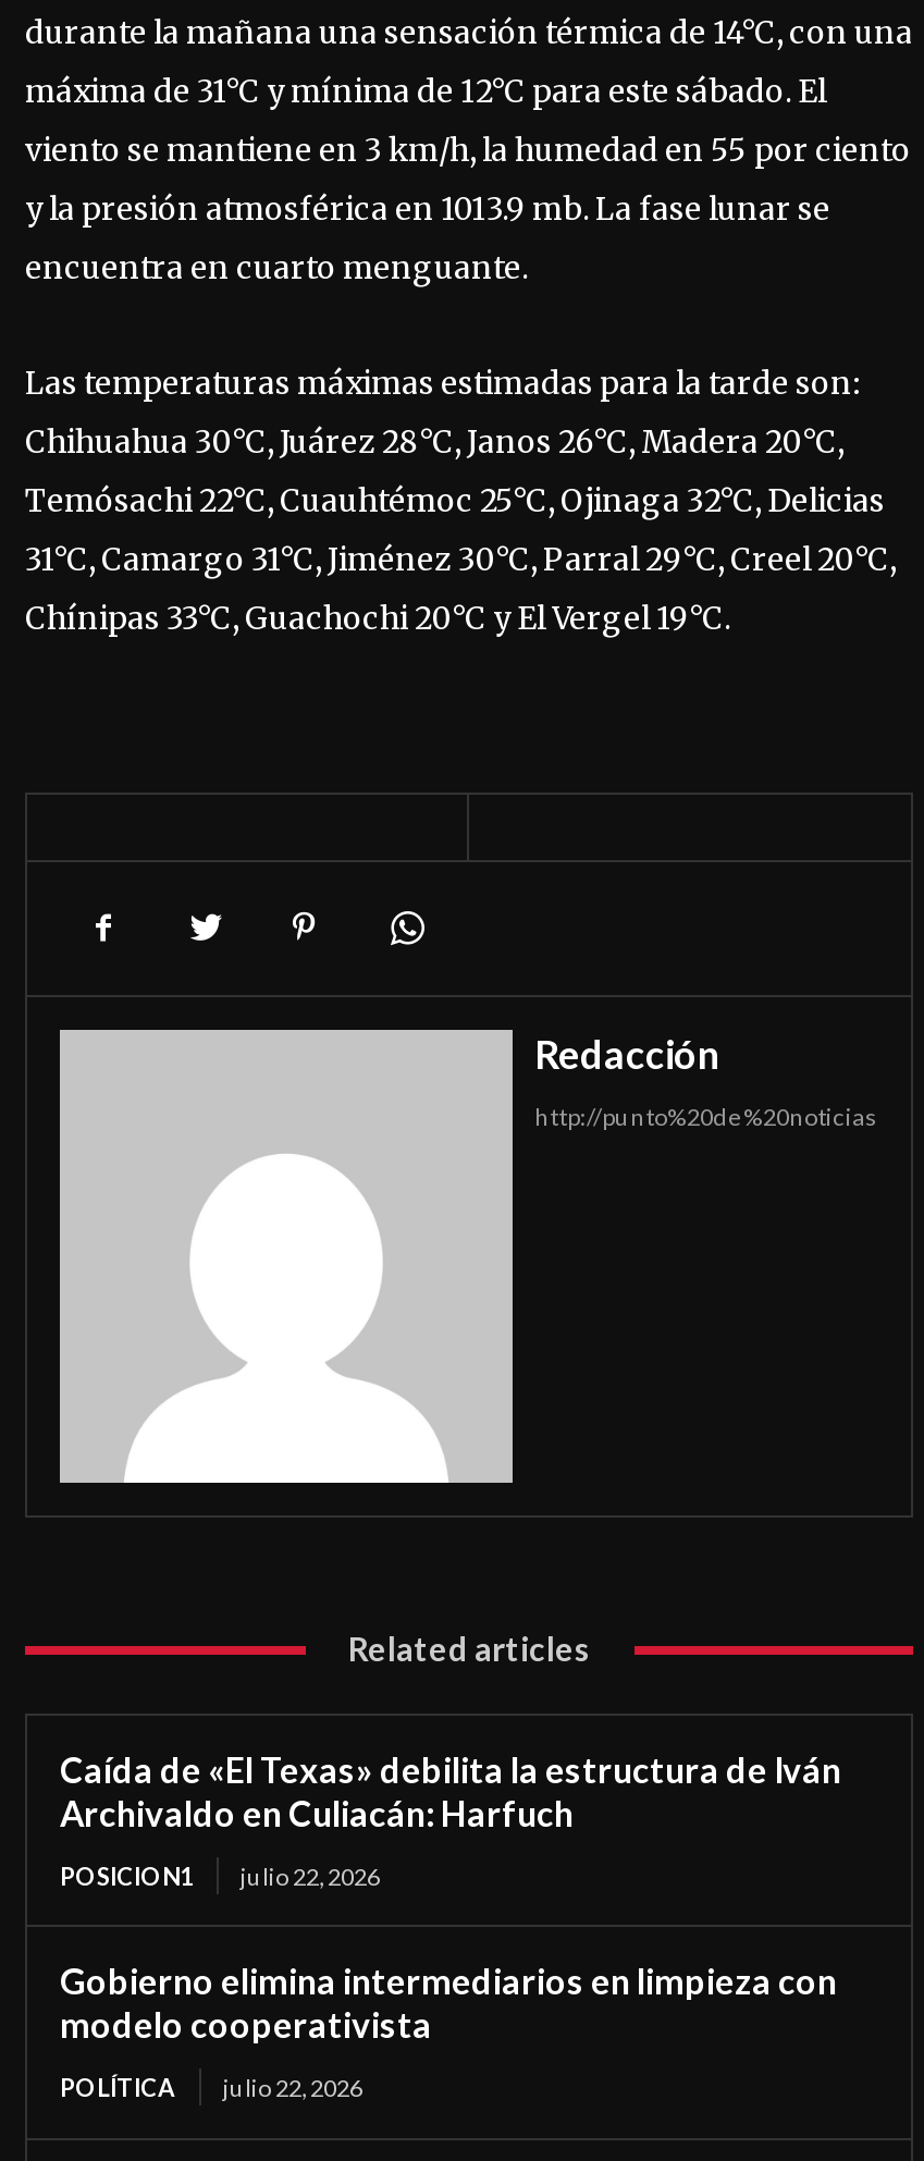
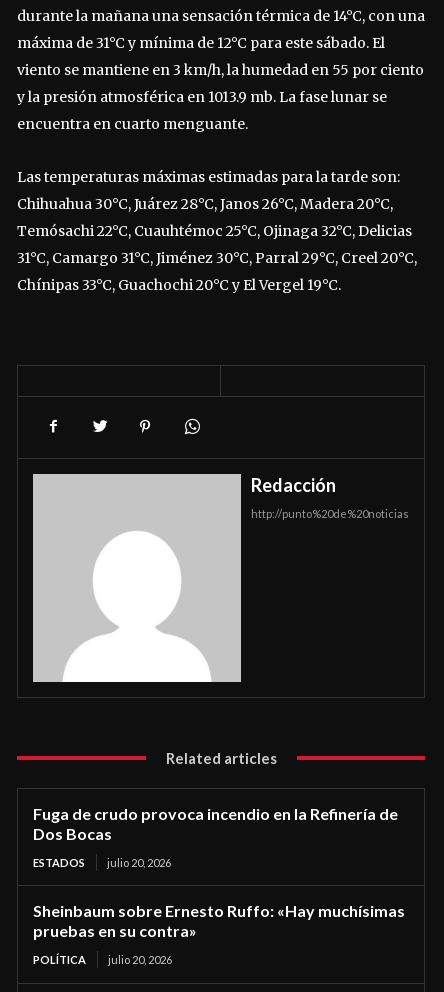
- Caída de «El Texas» debilita la estructura de Iván
- Archivaldo en Culiacán: Harfuch
+ Fuga de crudo provoca incendio en la Refinería de
+ Dos Bocas

- POSICION1
- julio 22, 2026
+ ESTADOS
+ julio 20, 2026

- Gobierno elimina intermediarios en limpieza con
- modelo cooperativista
+ Sheinbaum sobre Ernesto Ruffo: «Hay muchísimas
+ pruebas en su contra»

- POLÍTICA julio 22, 2026
+ POLÍTICA julio 20, 2026
